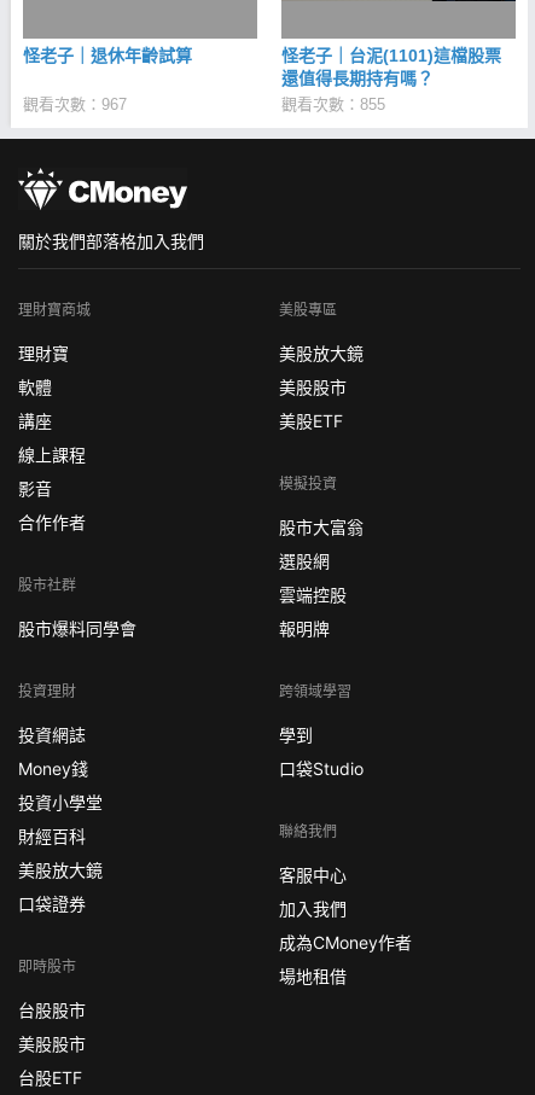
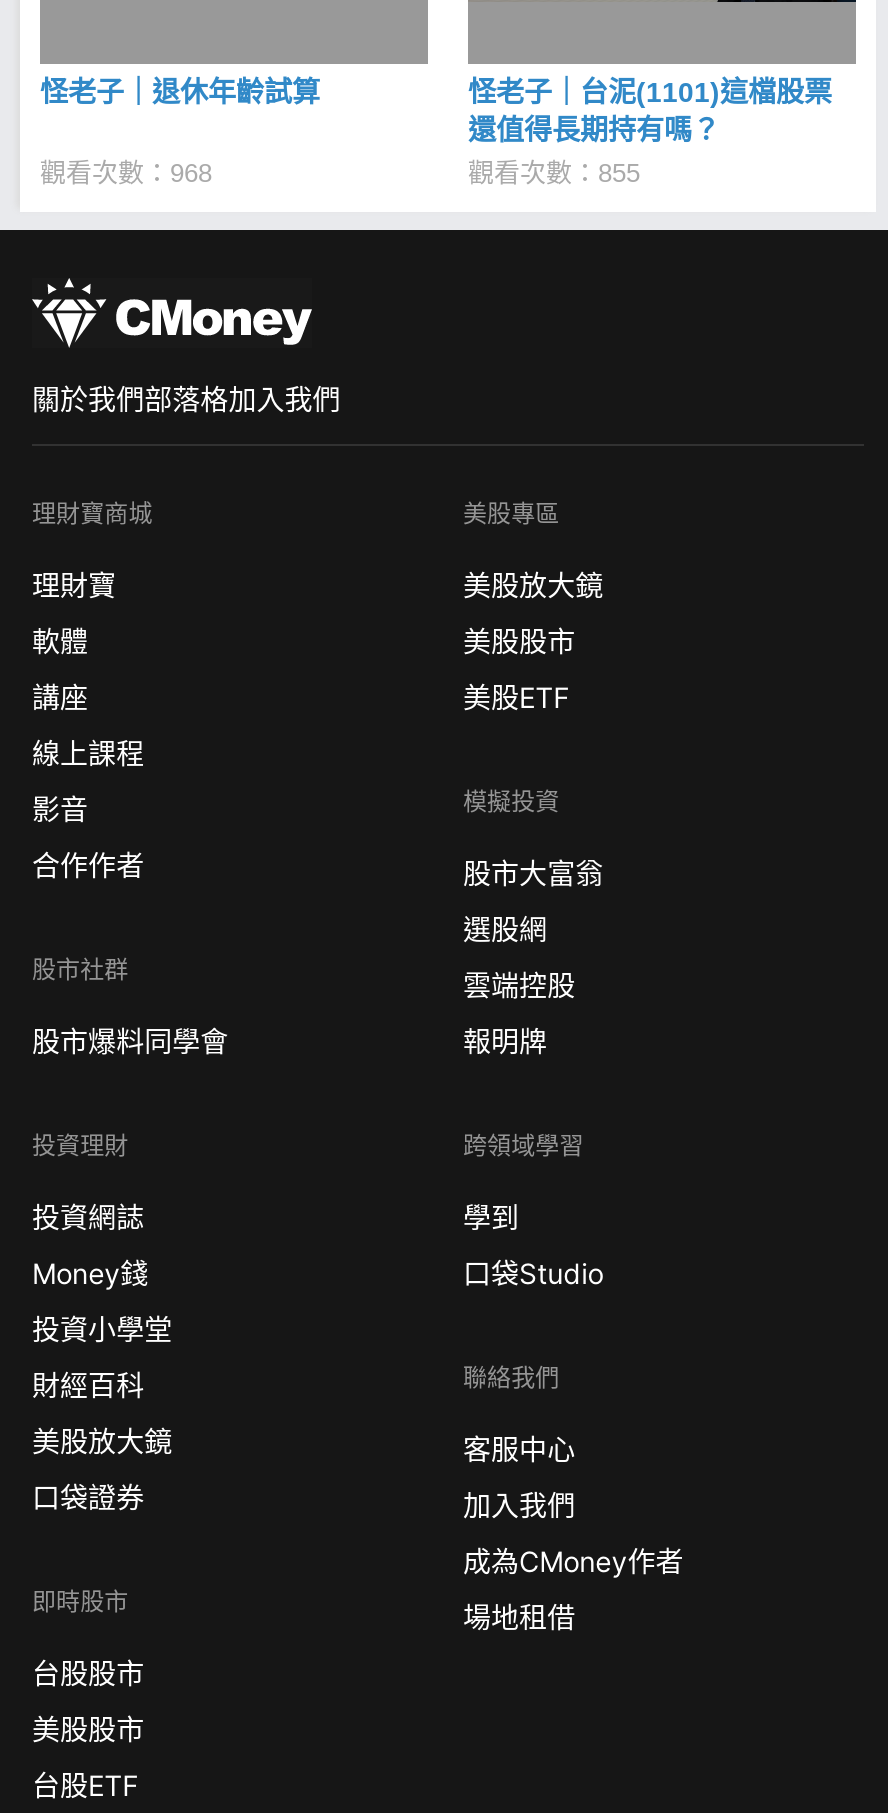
- 觀看次數：967
+ 觀看次數：968
